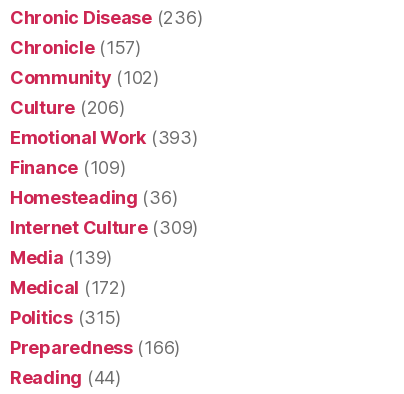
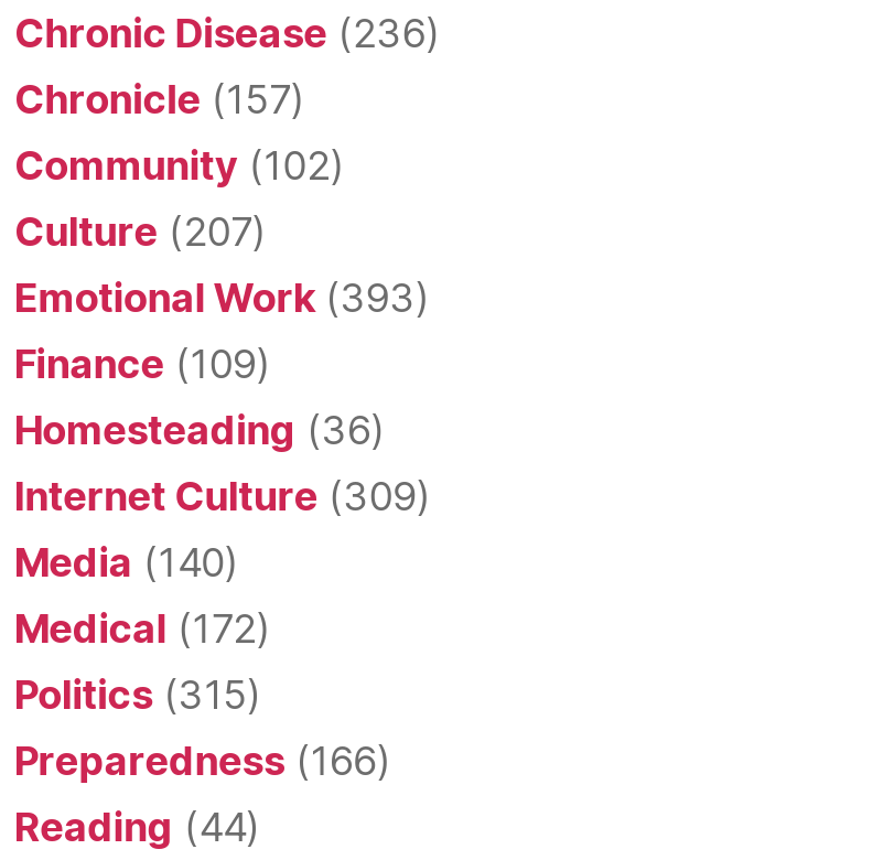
- Culture (206)
+ Culture (207)

- Media (139)
+ Media (140)
